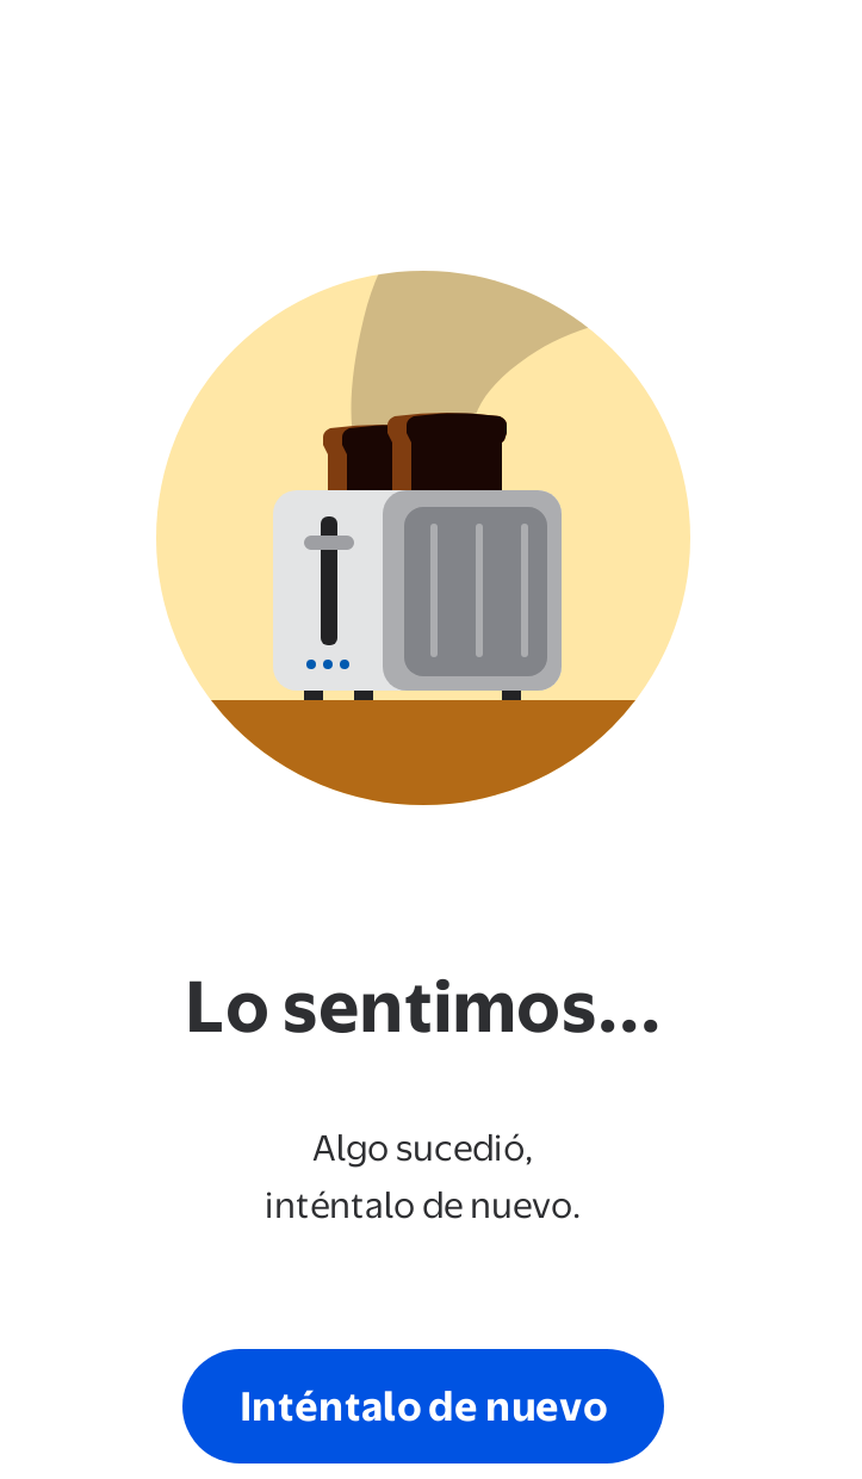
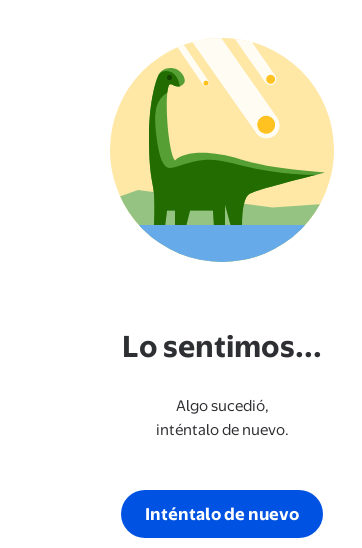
- [image]
+ [image]
